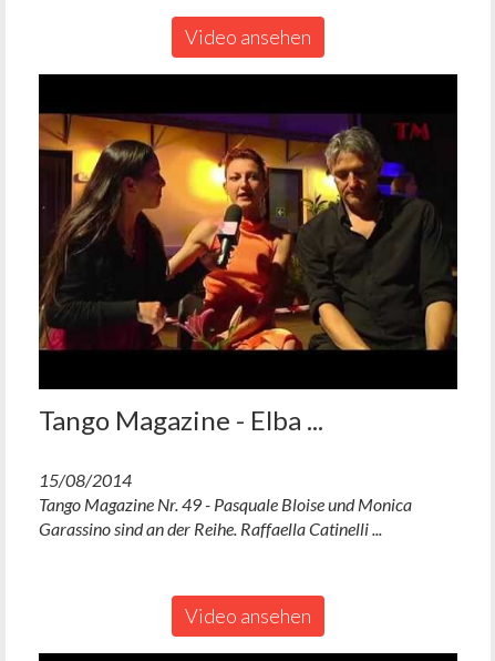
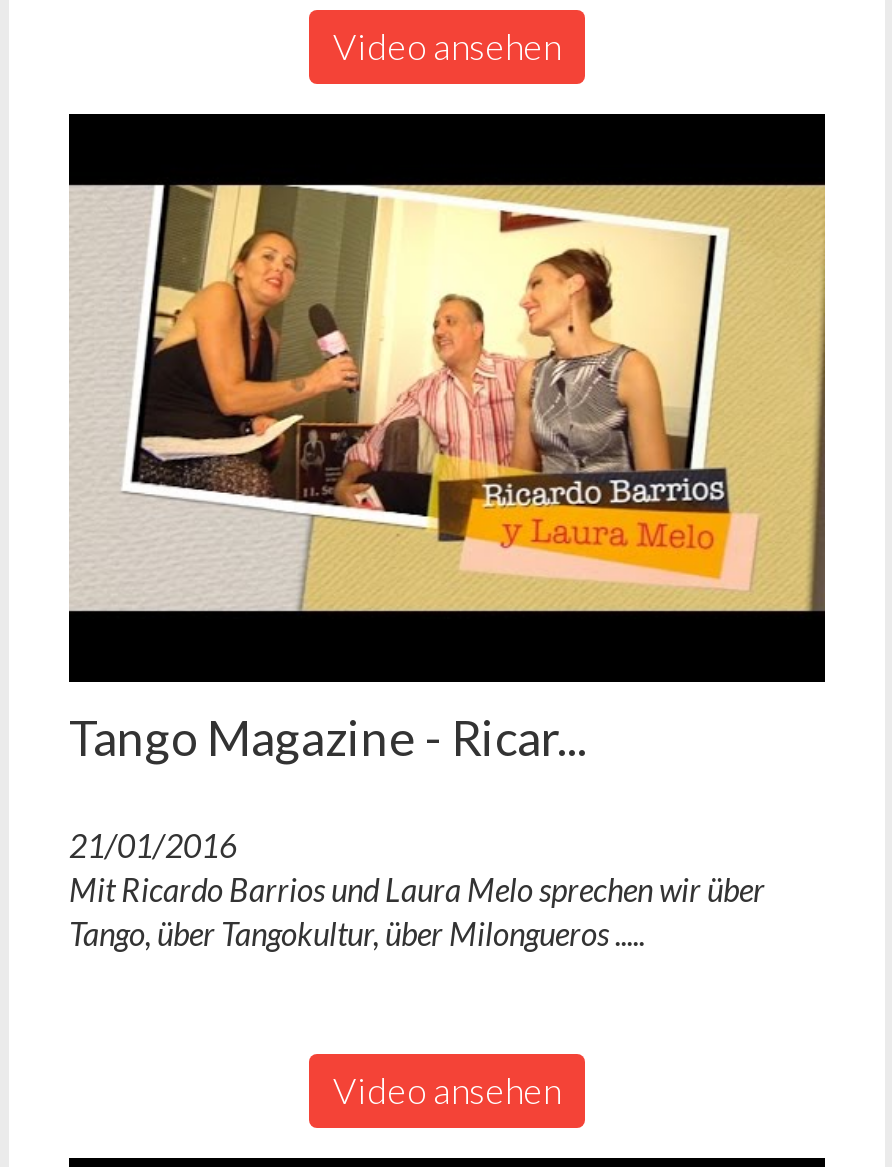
- [image]
+ [image]

- Tango Magazine - Elba ...
+ Tango Magazine - Ricar...

- 15/08/2014
- Tango Magazine Nr. 49 - Pasquale Bloise und Monica
- Garassino sind an der Reihe. Raffaella Catinelli ...
+ 21/01/2016
+ Mit Ricardo Barrios und Laura Melo sprechen wir über
+ Tango, über Tangokultur, über Milongueros .....
